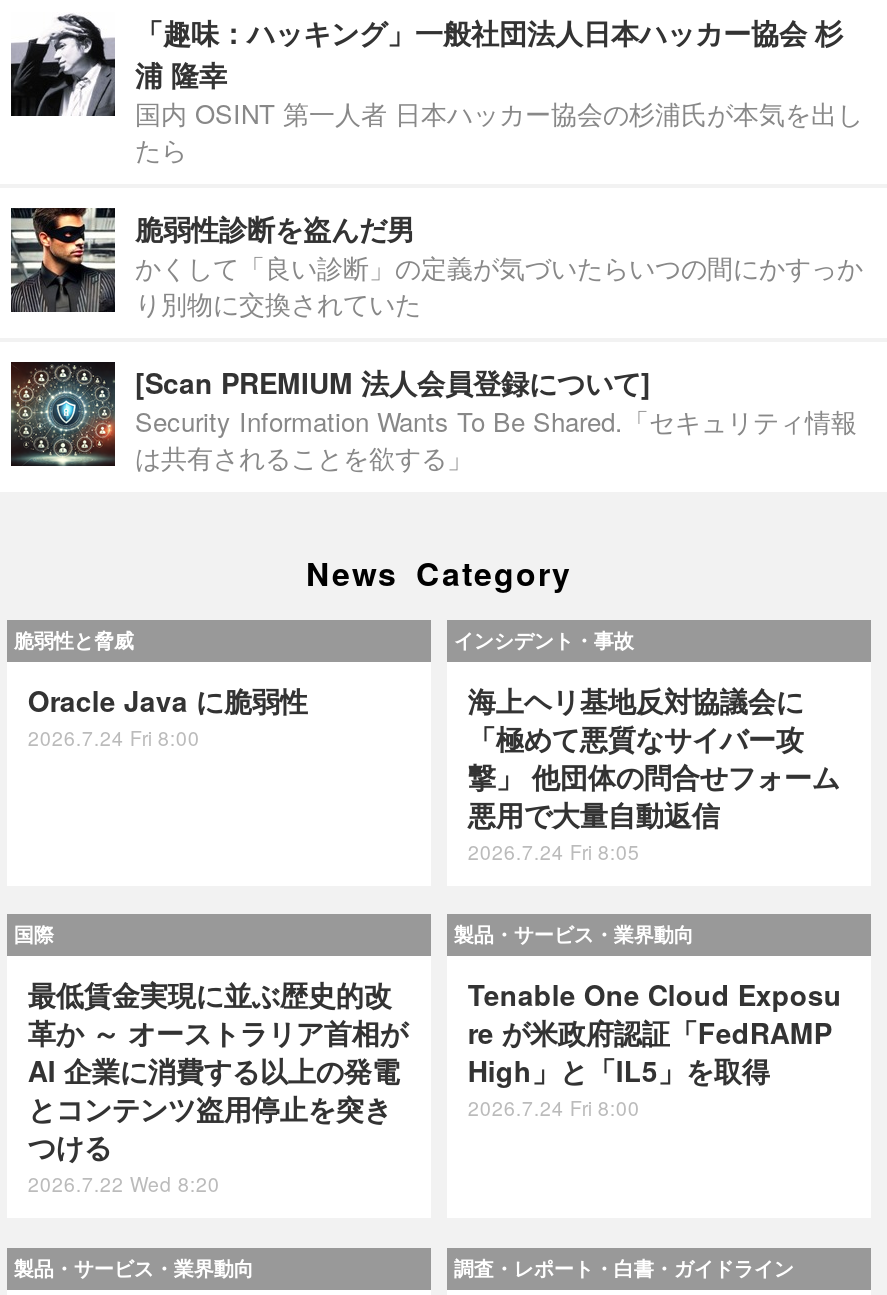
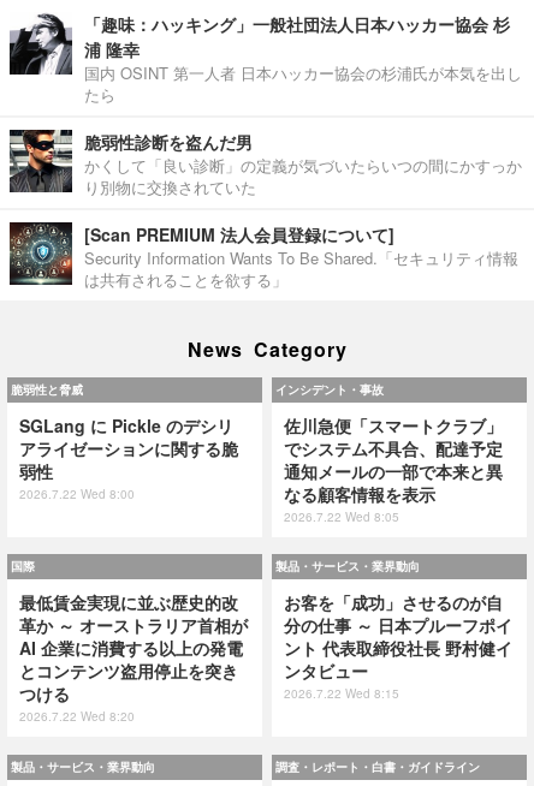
- Oracle Java に脆弱性
- 2026.7.24 Fri 8:00
+ SGLang に Pickle のデシリ
+ アライゼーションに関する脆
+ 弱性
+ 2026.7.22 Wed 8:00

- 海上ヘリ基地反対協議会に
- 「極めて悪質なサイバー攻
- 撃」 他団体の問合せフォーム
- 悪用で大量自動返信
- 2026.7.24 Fri 8:05
+ 佐川急便「スマートクラブ」
+ でシステム不具合、配達予定
+ 通知メールの一部で本来と異
+ なる顧客情報を表示
+ 2026.7.22 Wed 8:05

- Tenable One Cloud Exposu
- re が米政府認証「FedRAMP
- High」と「IL5」を取得
- 2026.7.24 Fri 8:00
+ お客を「成功」させるのが自
+ 分の仕事 ～ 日本プルーフポイ
+ ント 代表取締役社長 野村健イ
+ ンタビュー
+ 2026.7.22 Wed 8:15
